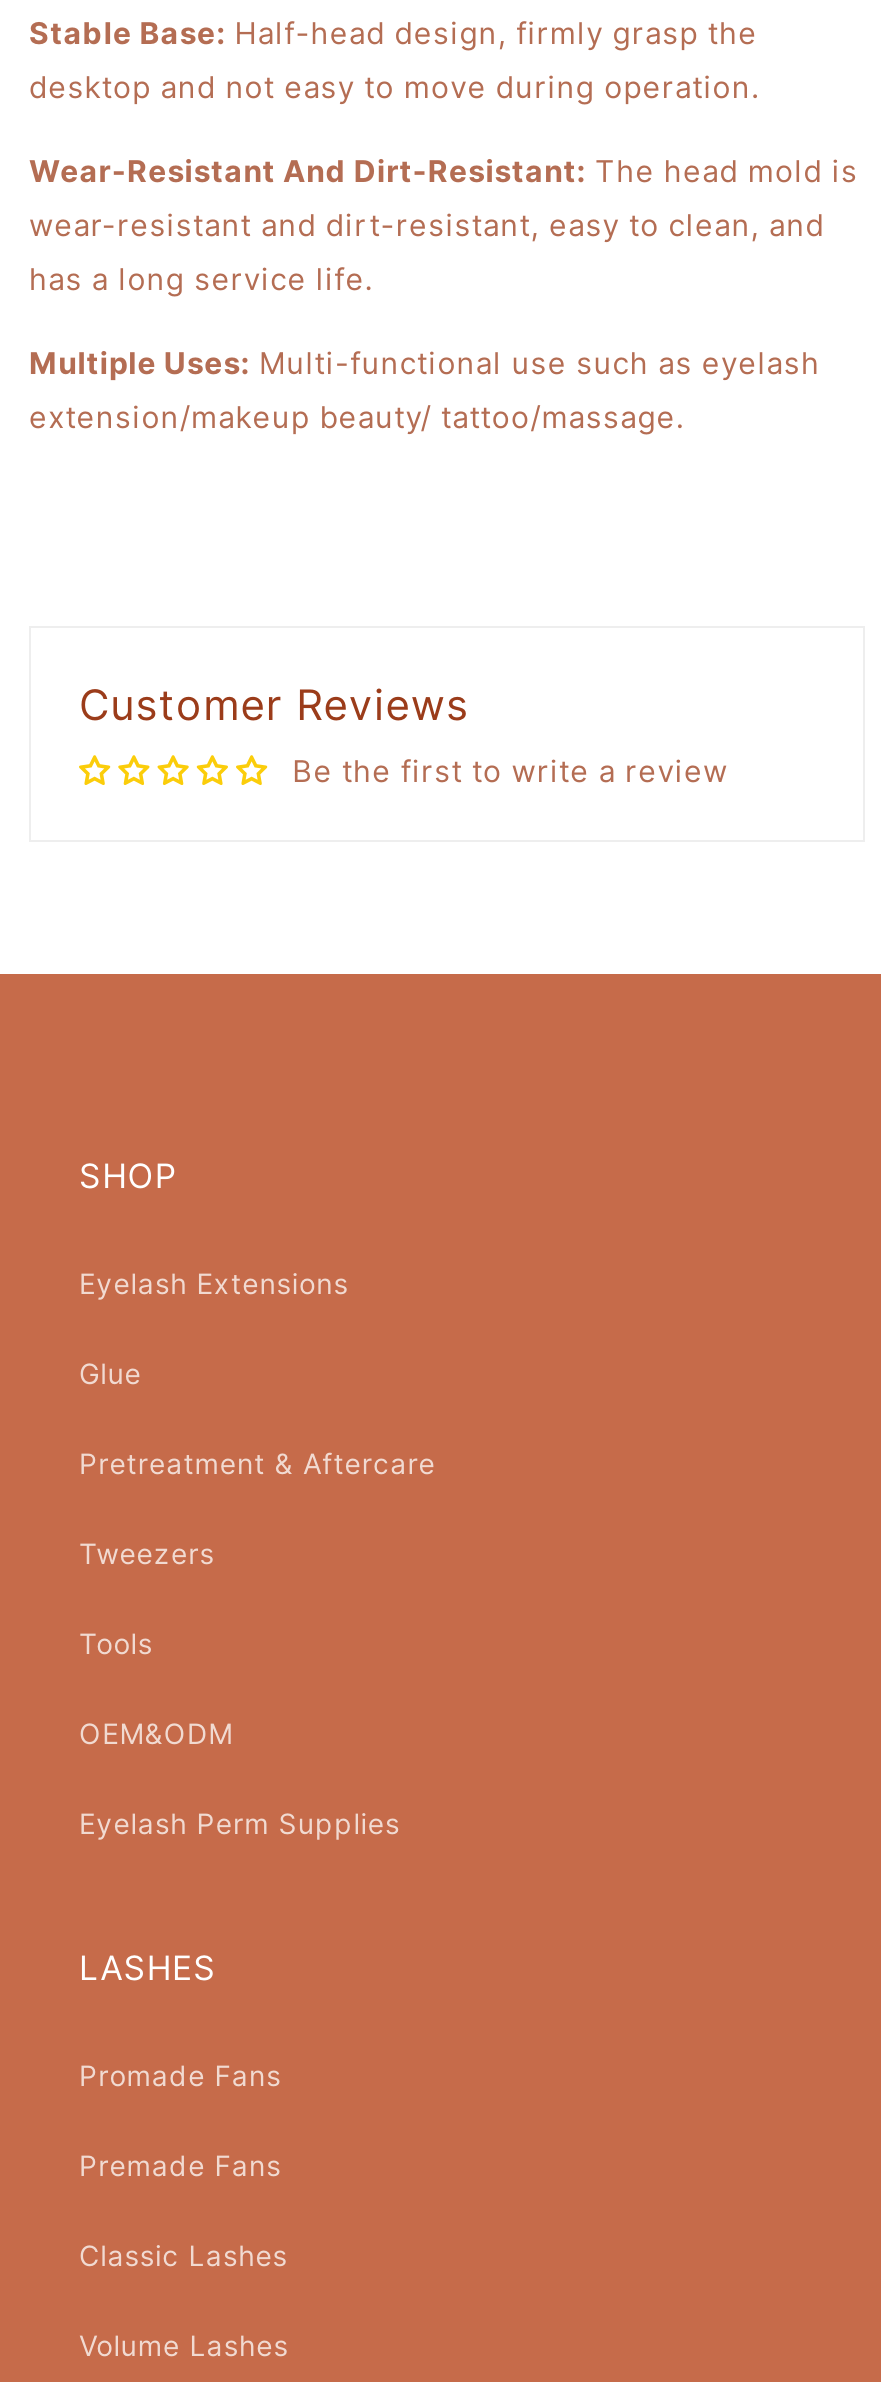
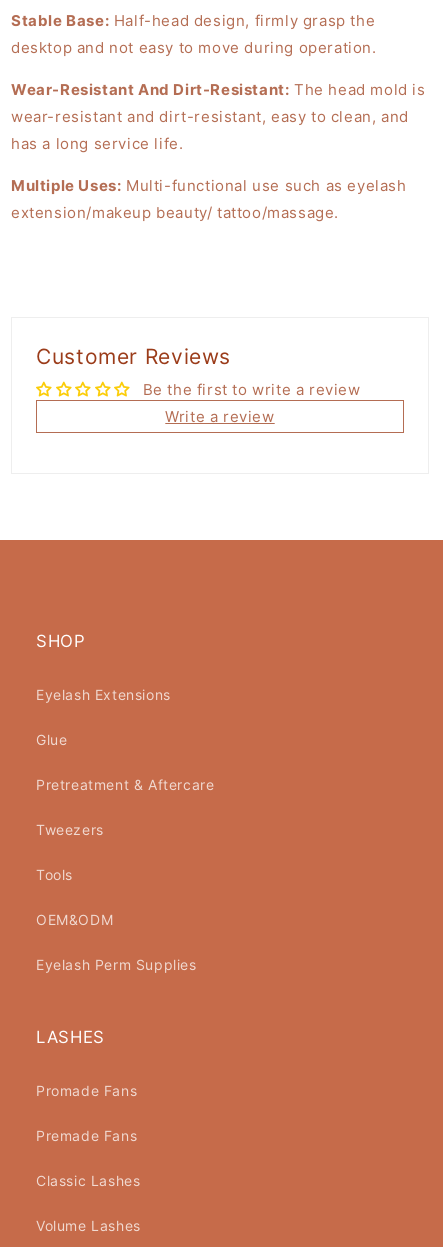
+ Write a review
